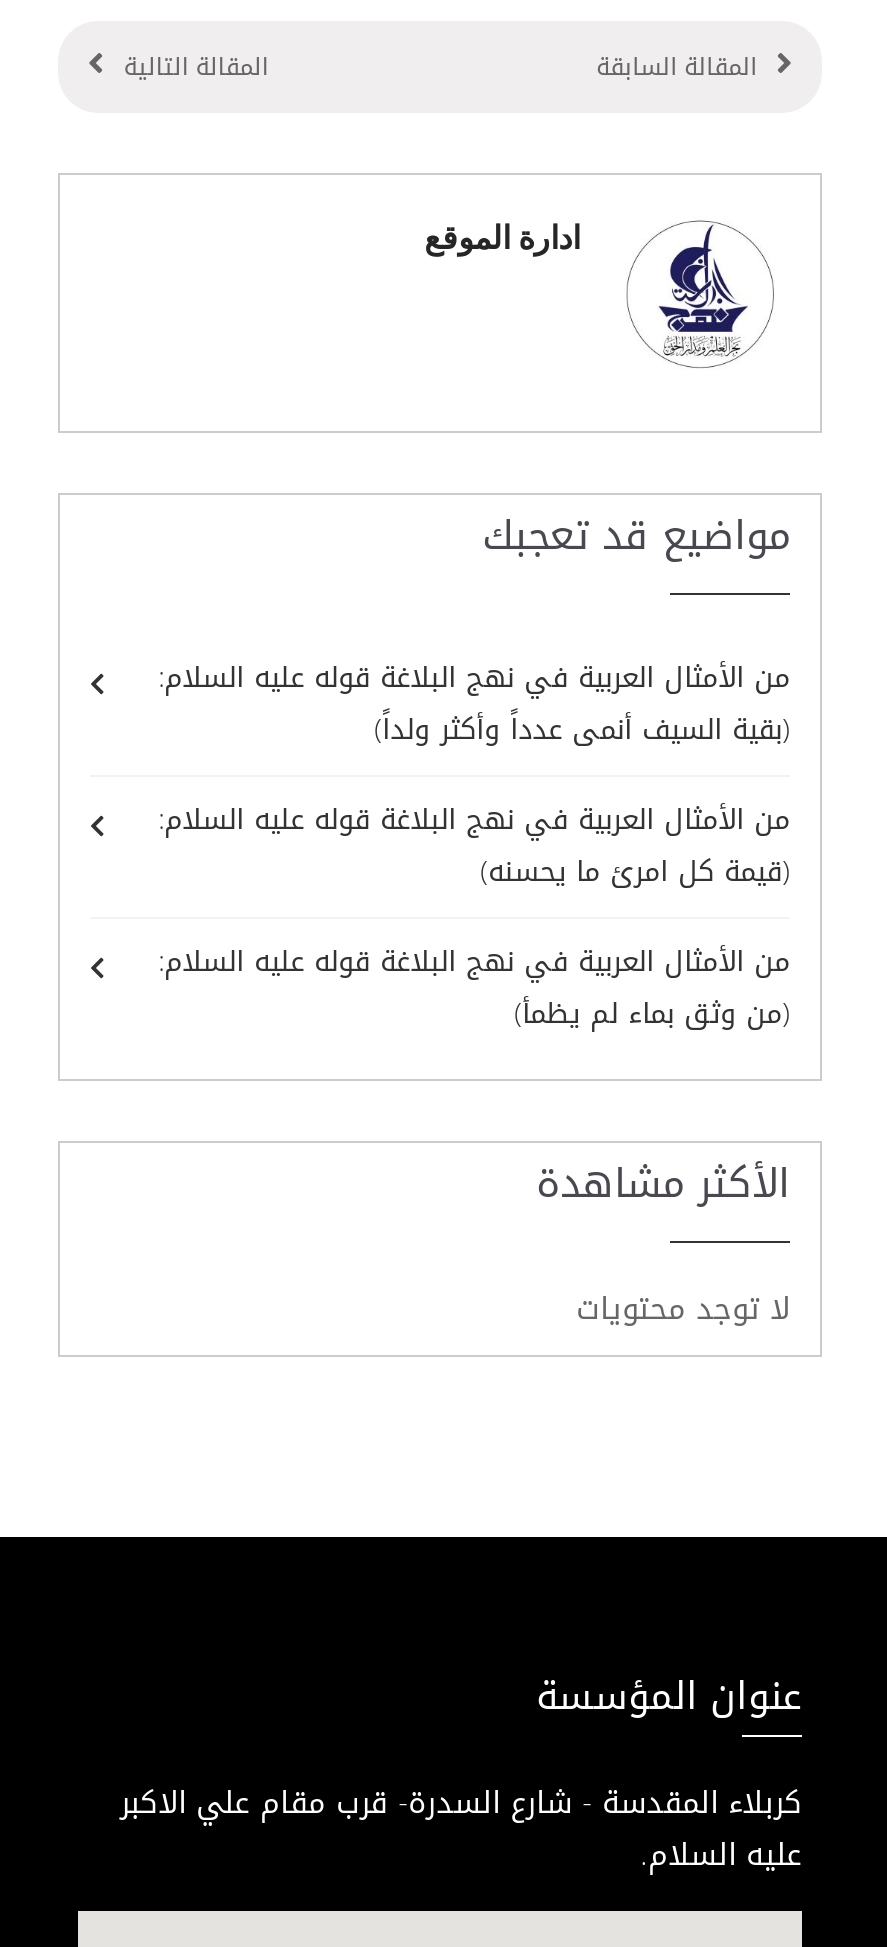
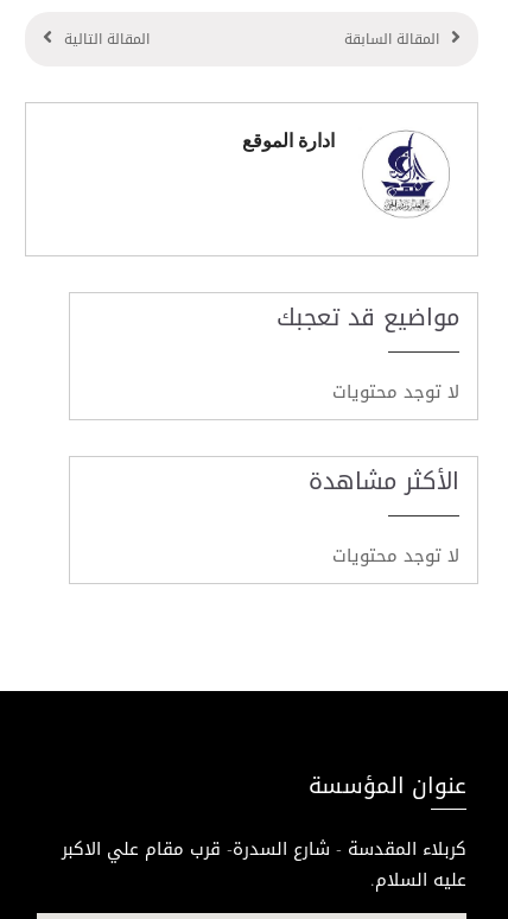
- من الأمثال العربية في نهج البلاغة قوله عليه السلام:
- (بقية السيف أنمى عدداً وأكثر ولداً)
- من الأمثال العربية في نهج البلاغة قوله عليه السلام:
- (قيمة كل امرئ ما يحسنه)
- من الأمثال العربية في نهج البلاغة قوله عليه السلام:
- (من وثق بماء لم يظمأ)
+ لا توجد محتويات
